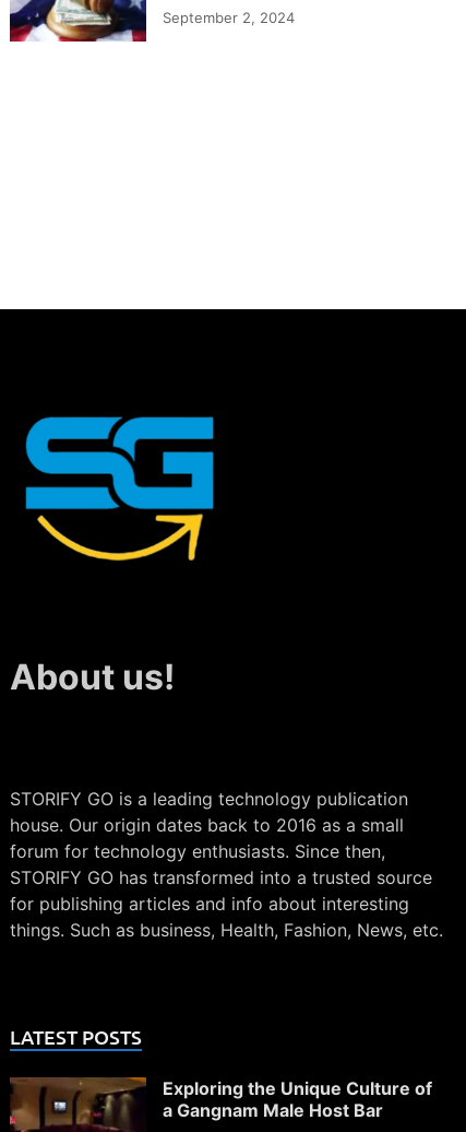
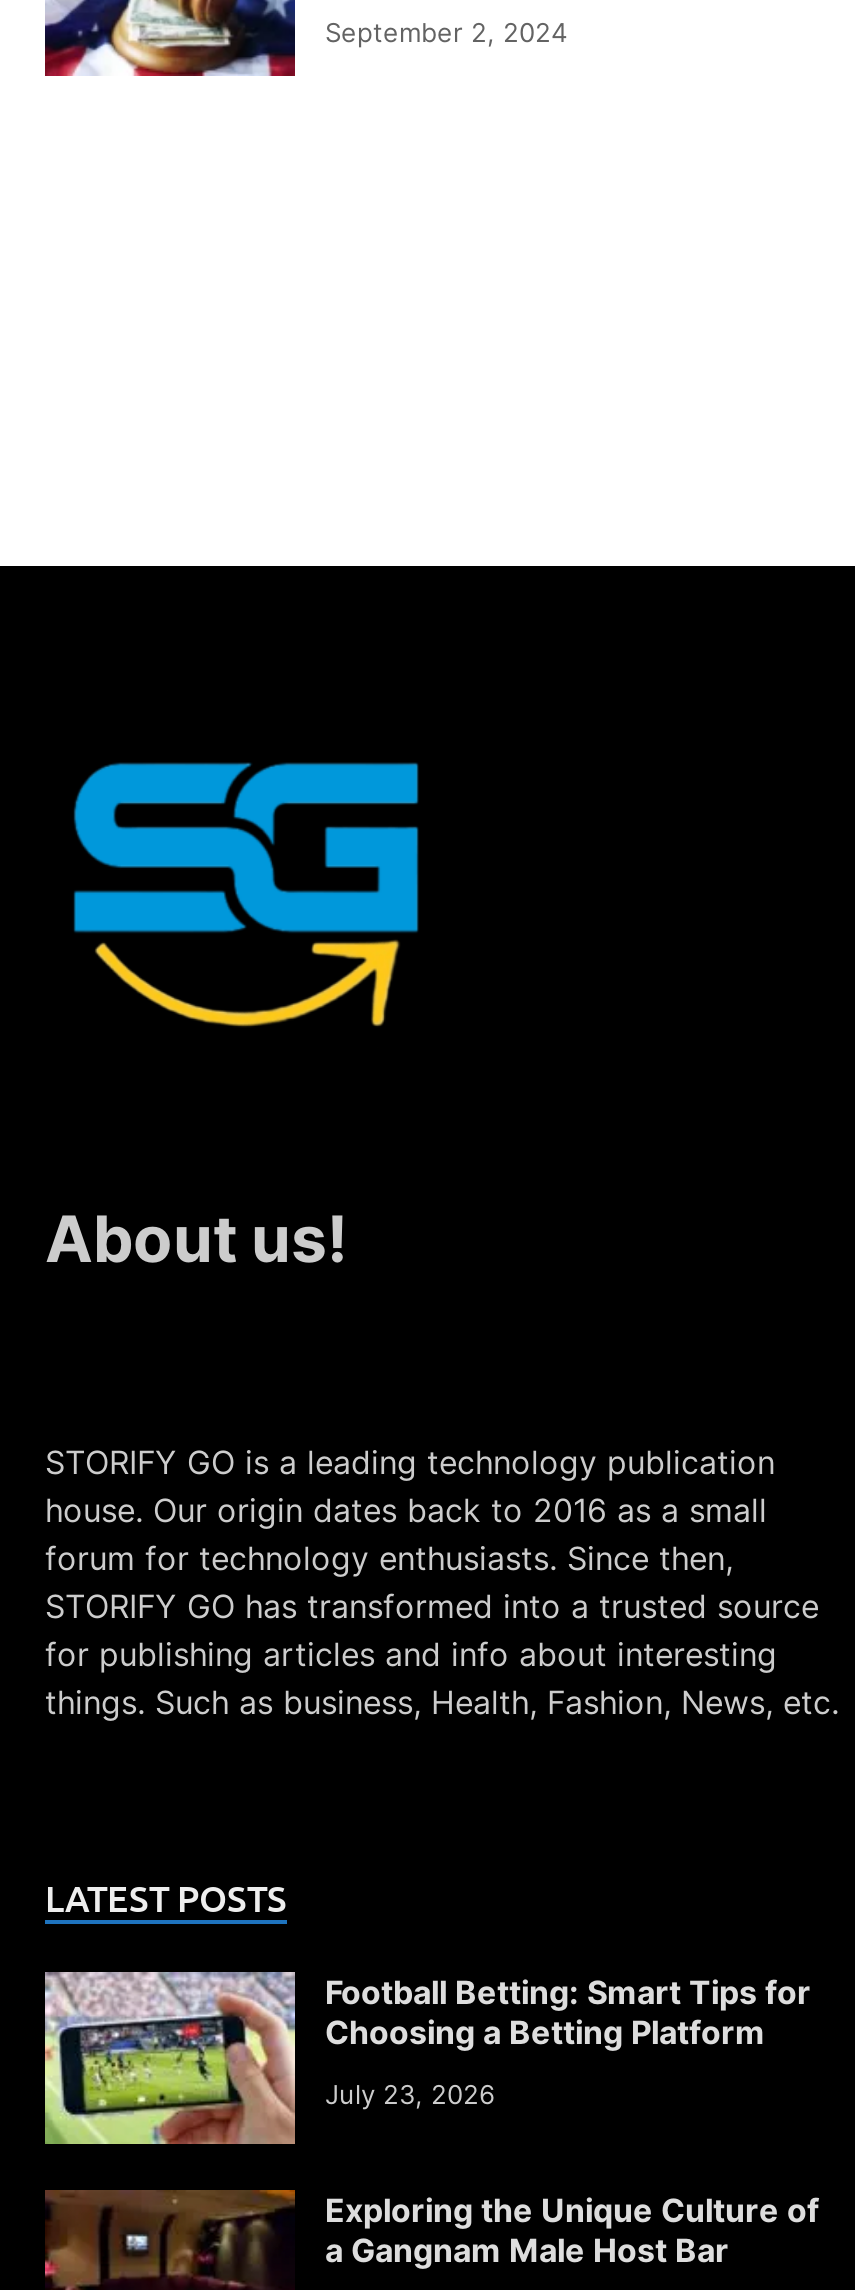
+ [image]
+ Football Betting: Smart Tips for
+ Choosing a Betting Platform
+ July 23, 2026
